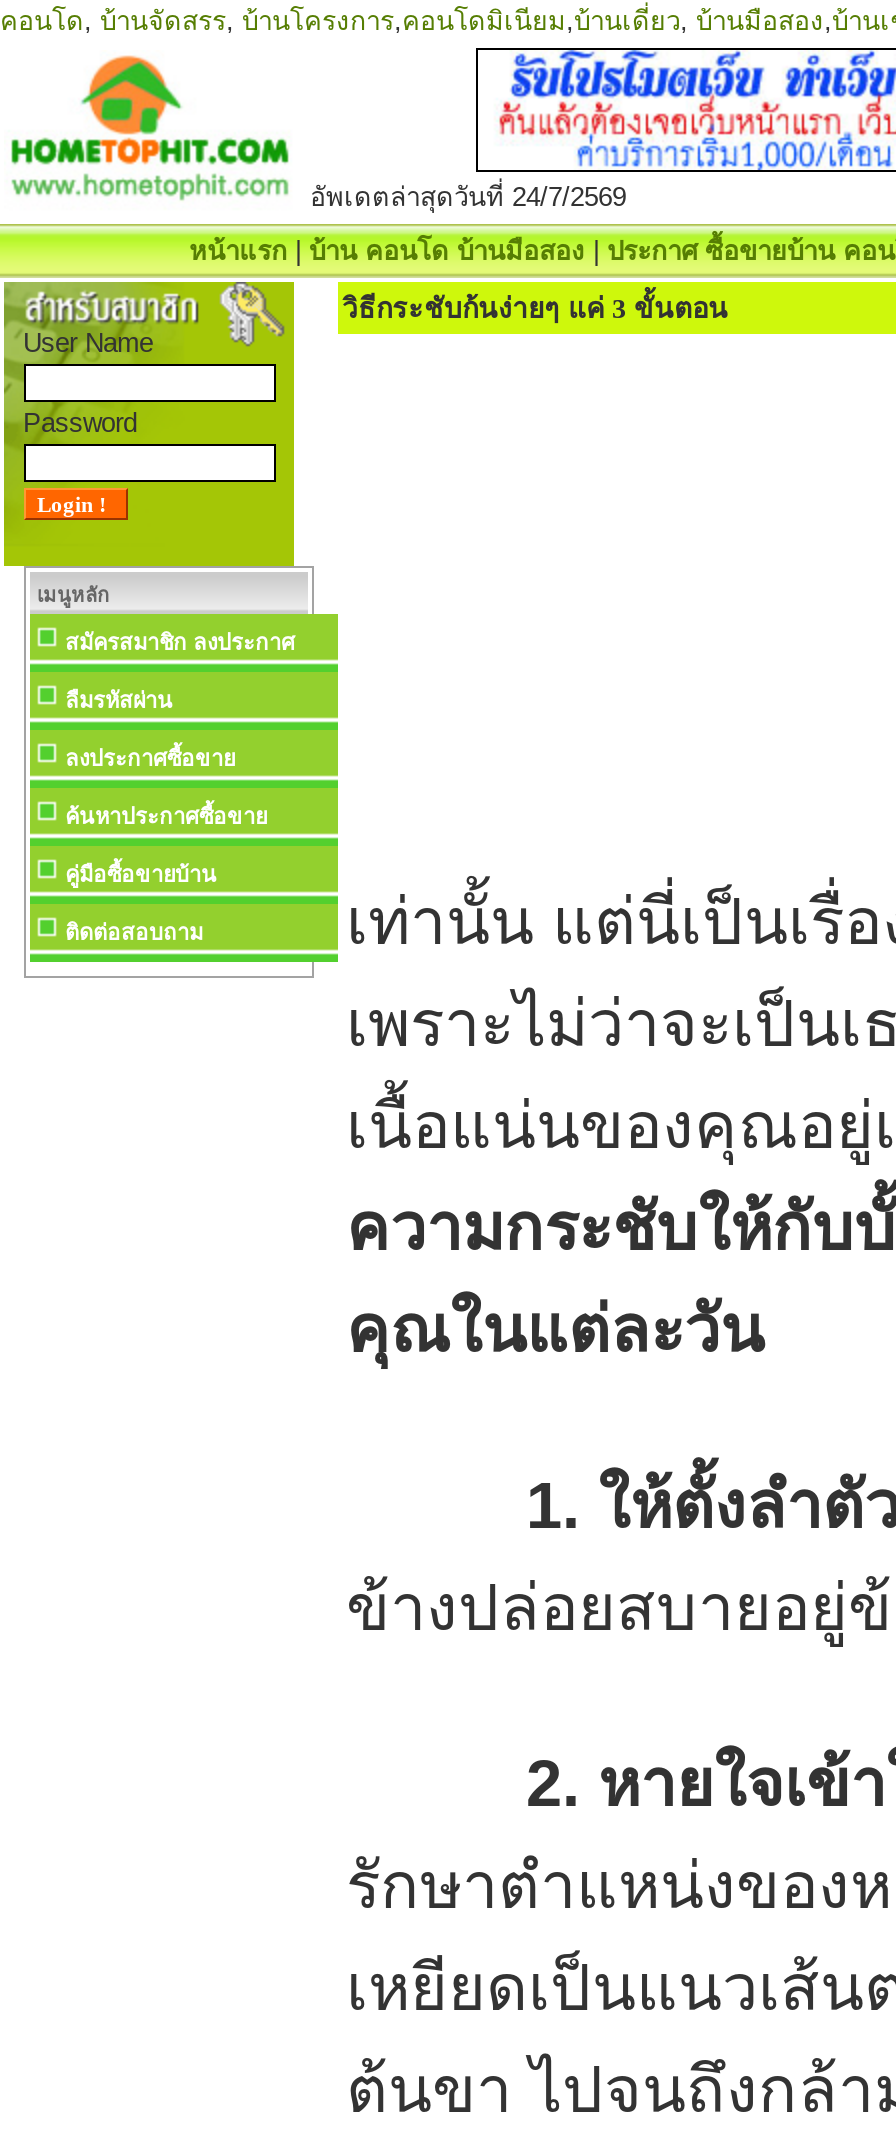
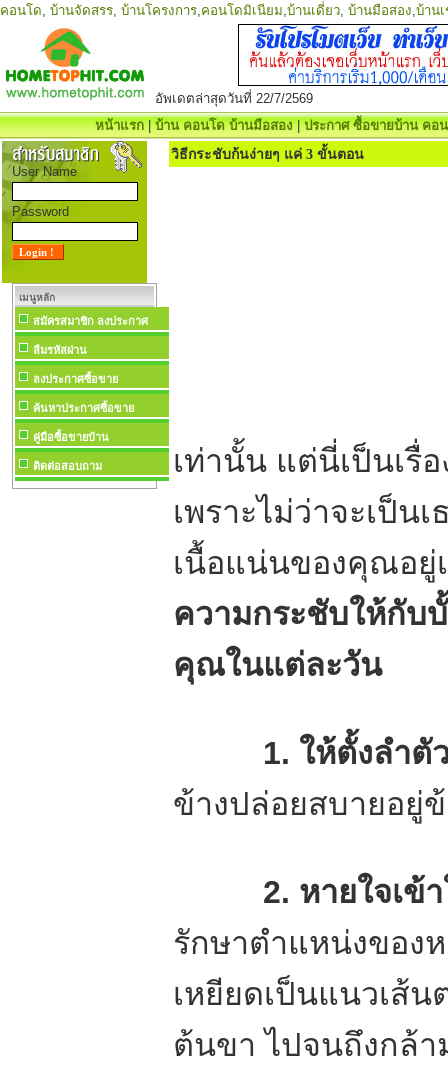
- อัพเดตล่าสุดวันที่ 24/7/2569
+ อัพเดตล่าสุดวันที่ 22/7/2569
